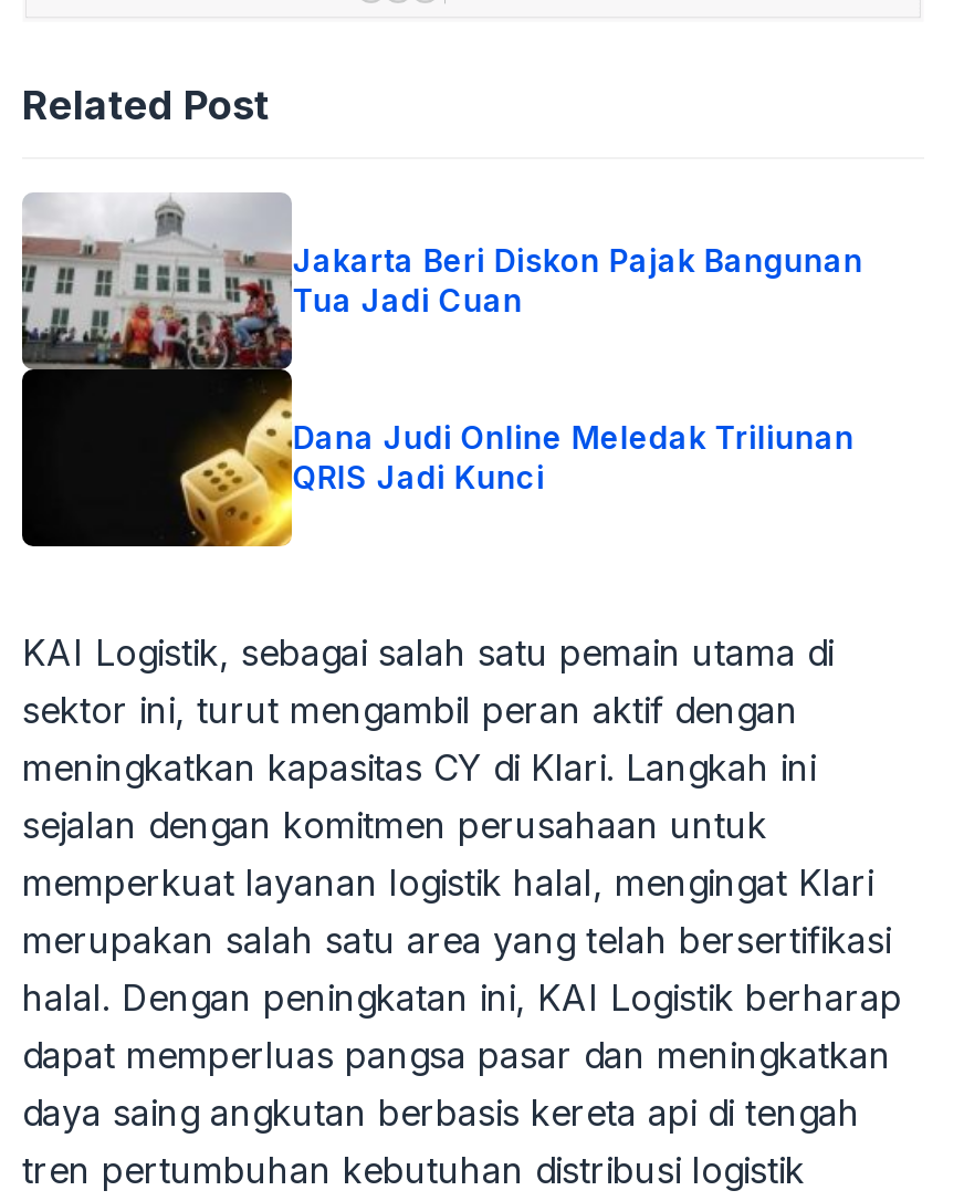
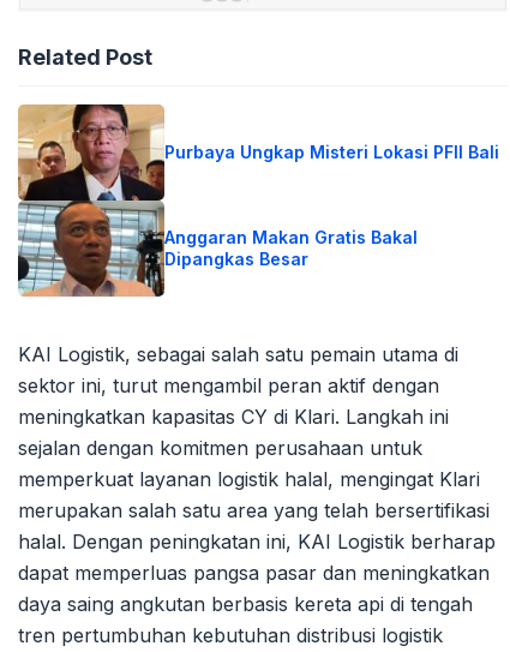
- [image]
- Jakarta Beri Diskon Pajak Bangunan
- Tua Jadi Cuan
+ [image]
+ Purbaya Ungkap Misteri Lokasi PFII Bali

- Dana Judi Online Meledak Triliunan
- QRIS Jadi Kunci
+ Anggaran Makan Gratis Bakal
+ Dipangkas Besar
